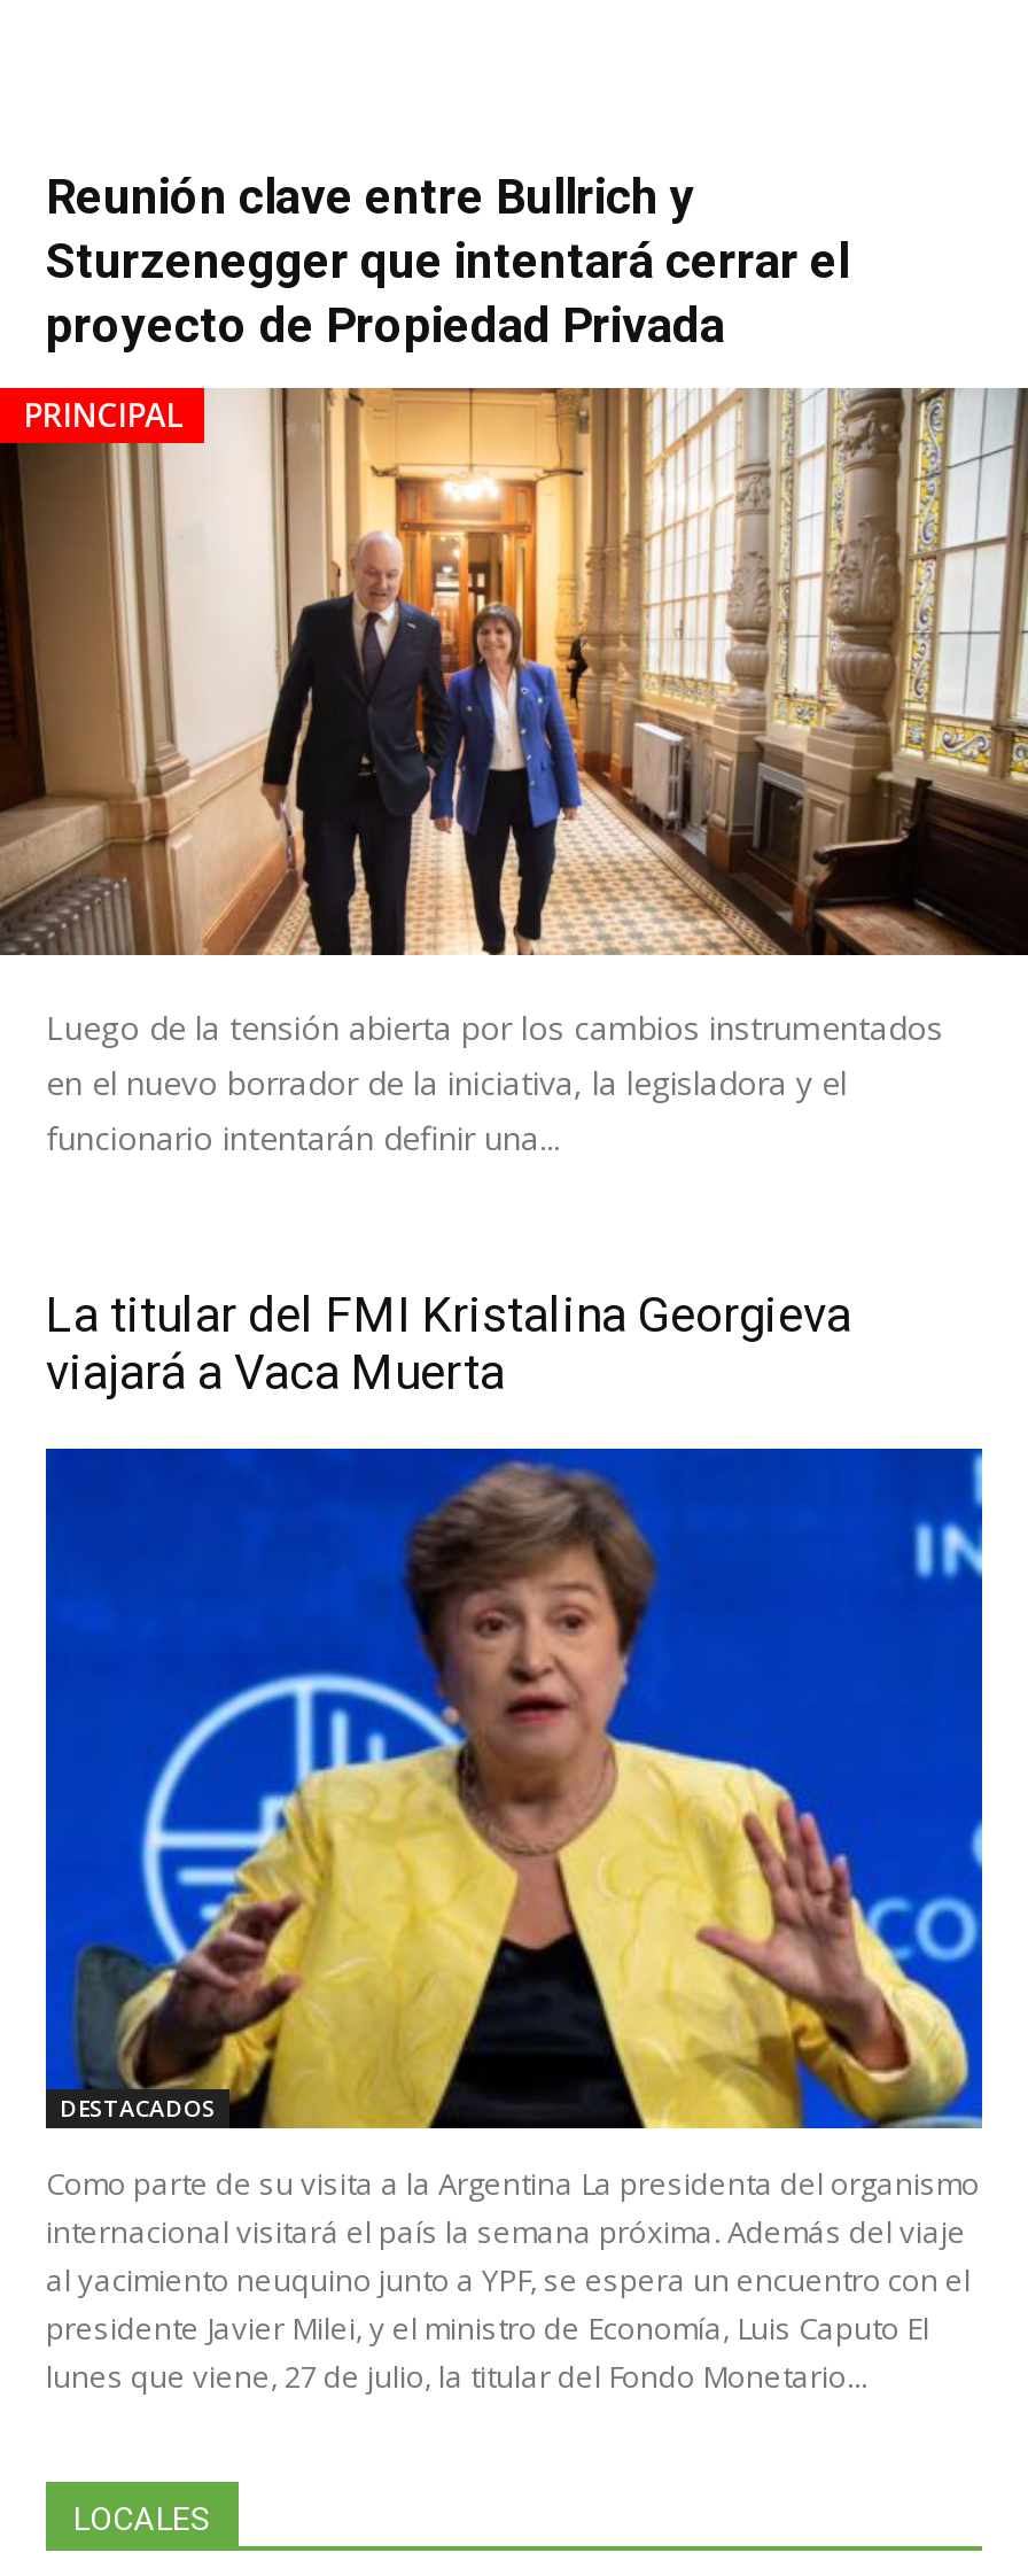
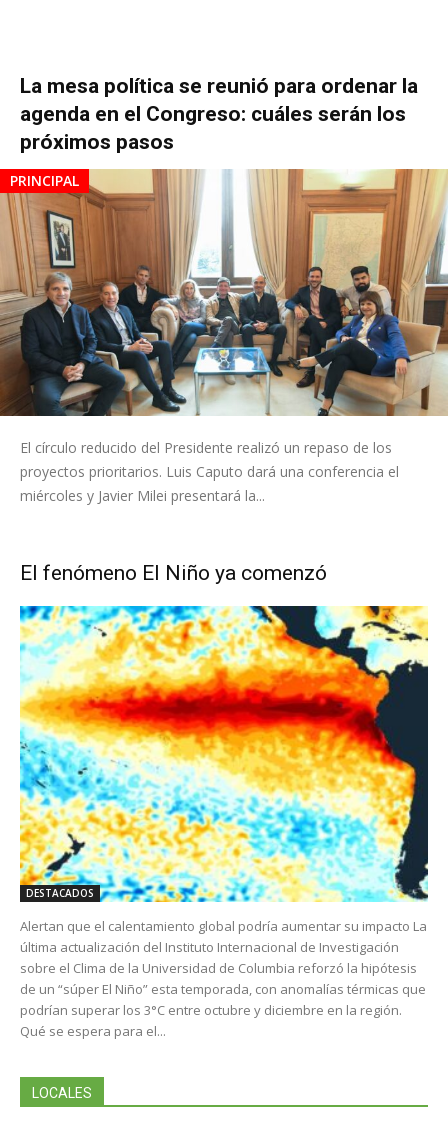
- Reunión clave entre Bullrich y
- Sturzenegger que intentará cerrar el
- proyecto de Propiedad Privada
+ La mesa política se reunió para ordenar la
+ agenda en el Congreso: cuáles serán los
+ próximos pasos

- [image]
- Luego de la tensión abierta por los cambios instrumentados
- en el nuevo borrador de la iniciativa, la legisladora y el
- funcionario intentarán definir una...
+ [image]
+ El círculo reducido del Presidente realizó un repaso de los
+ proyectos prioritarios. Luis Caputo dará una conferencia el
+ miércoles y Javier Milei presentará la...

- La titular del FMI Kristalina Georgieva
- viajará a Vaca Muerta
+ El fenómeno El Niño ya comenzó

- [image]
- Como parte de su visita a la Argentina La presidenta del organismo
- internacional visitará el país la semana próxima. Además del viaje
- al yacimiento neuquino junto a YPF, se espera un encuentro con el
- presidente Javier Milei, y el ministro de Economía, Luis Caputo El
- lunes que viene, 27 de julio, la titular del Fondo Monetario...
+ [image]
+ Alertan que el calentamiento global podría aumentar su impacto La
+ última actualización del Instituto Internacional de Investigación
+ sobre el Clima de la Universidad de Columbia reforzó la hipótesis
+ de un “súper El Niño” esta temporada, con anomalías térmicas que
+ podrían superar los 3°C entre octubre y diciembre en la región.
+ Qué se espera para el...

moved up: DESTACADOS
